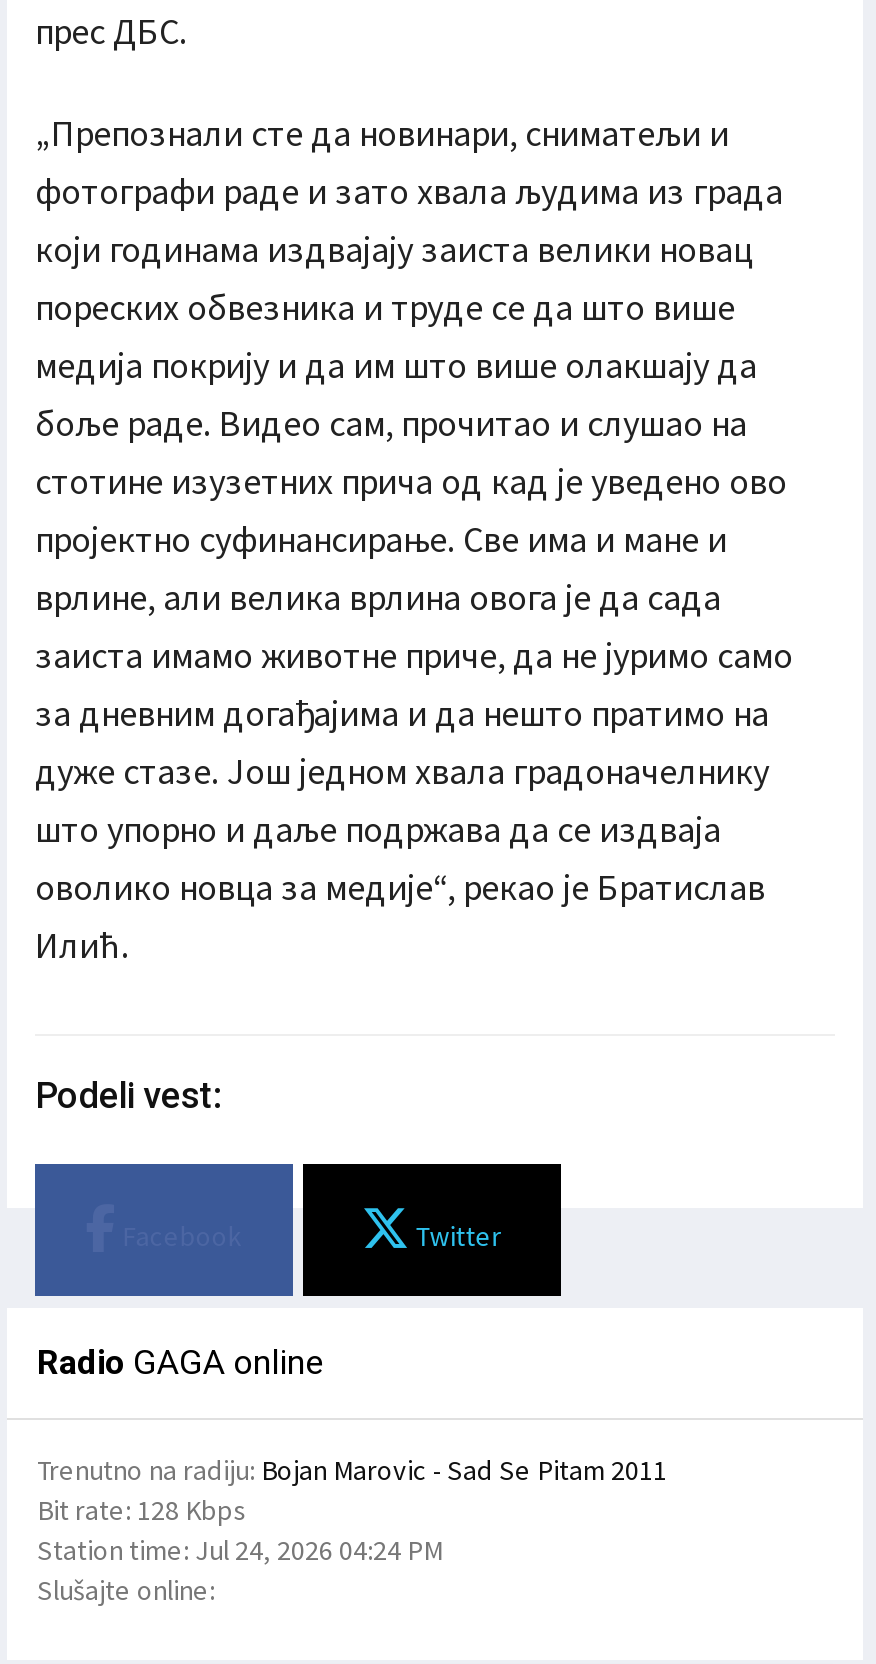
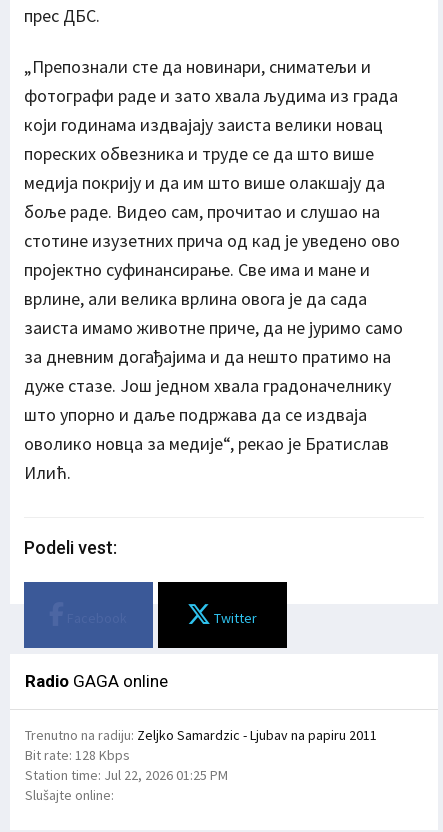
- Trenutno na radiju: Bojan Marovic - Sad Se Pitam 2011
+ Trenutno na radiju: Zeljko Samardzic - Ljubav na papiru 2011

- Station time: Jul 24, 2026 04:24 PM
+ Station time: Jul 22, 2026 01:25 PM
